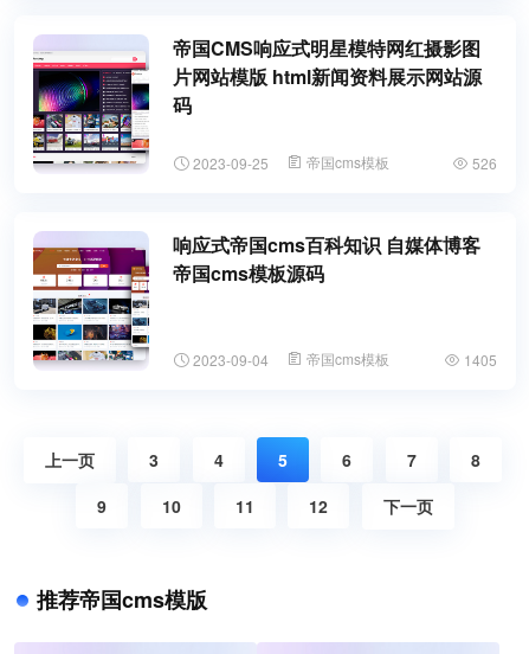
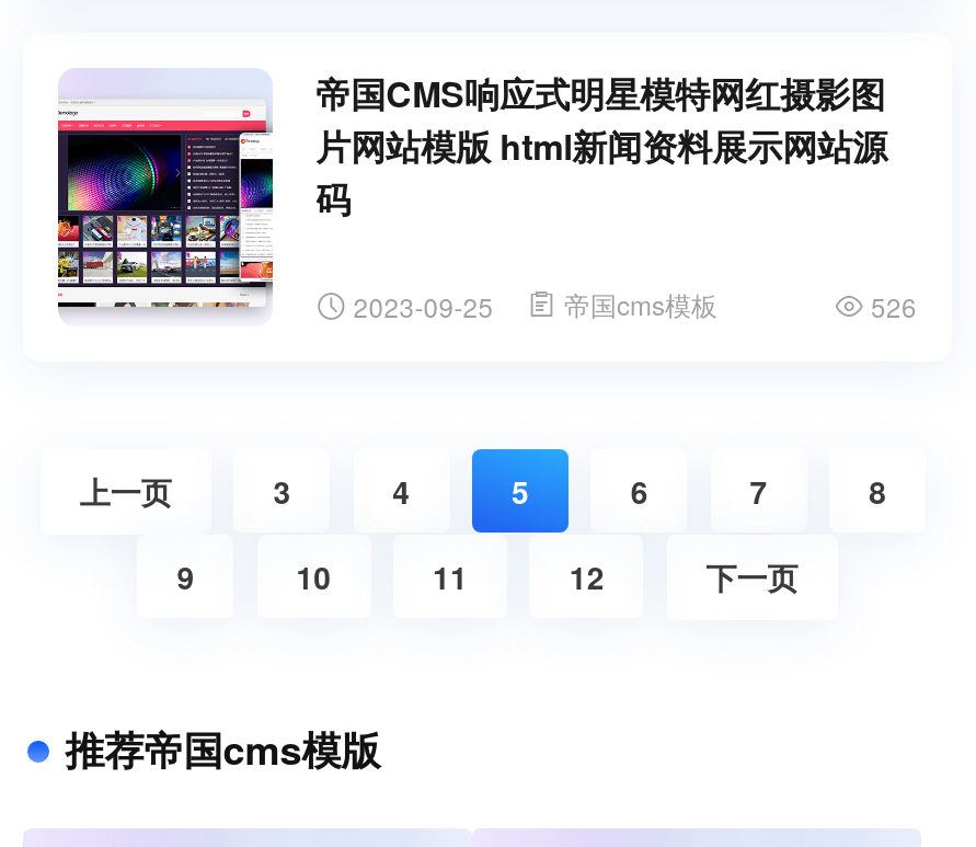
- [image]
- 响应式帝国cms百科知识 自媒体博客
- 帝国cms模板源码
- 2023-09-04
- 帝国cms模板
- 1405
